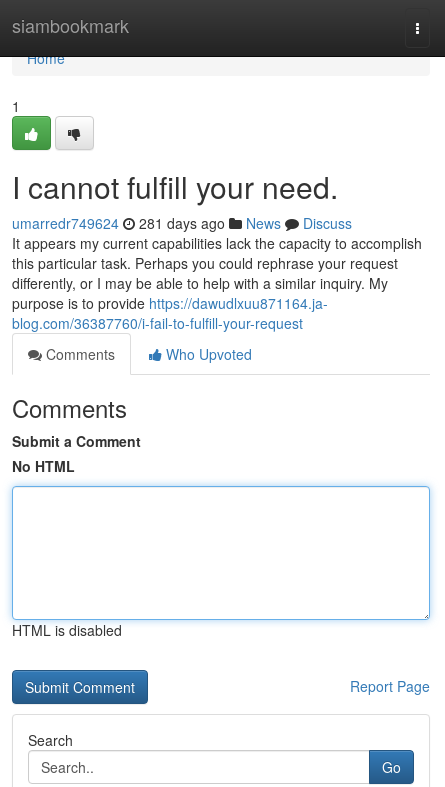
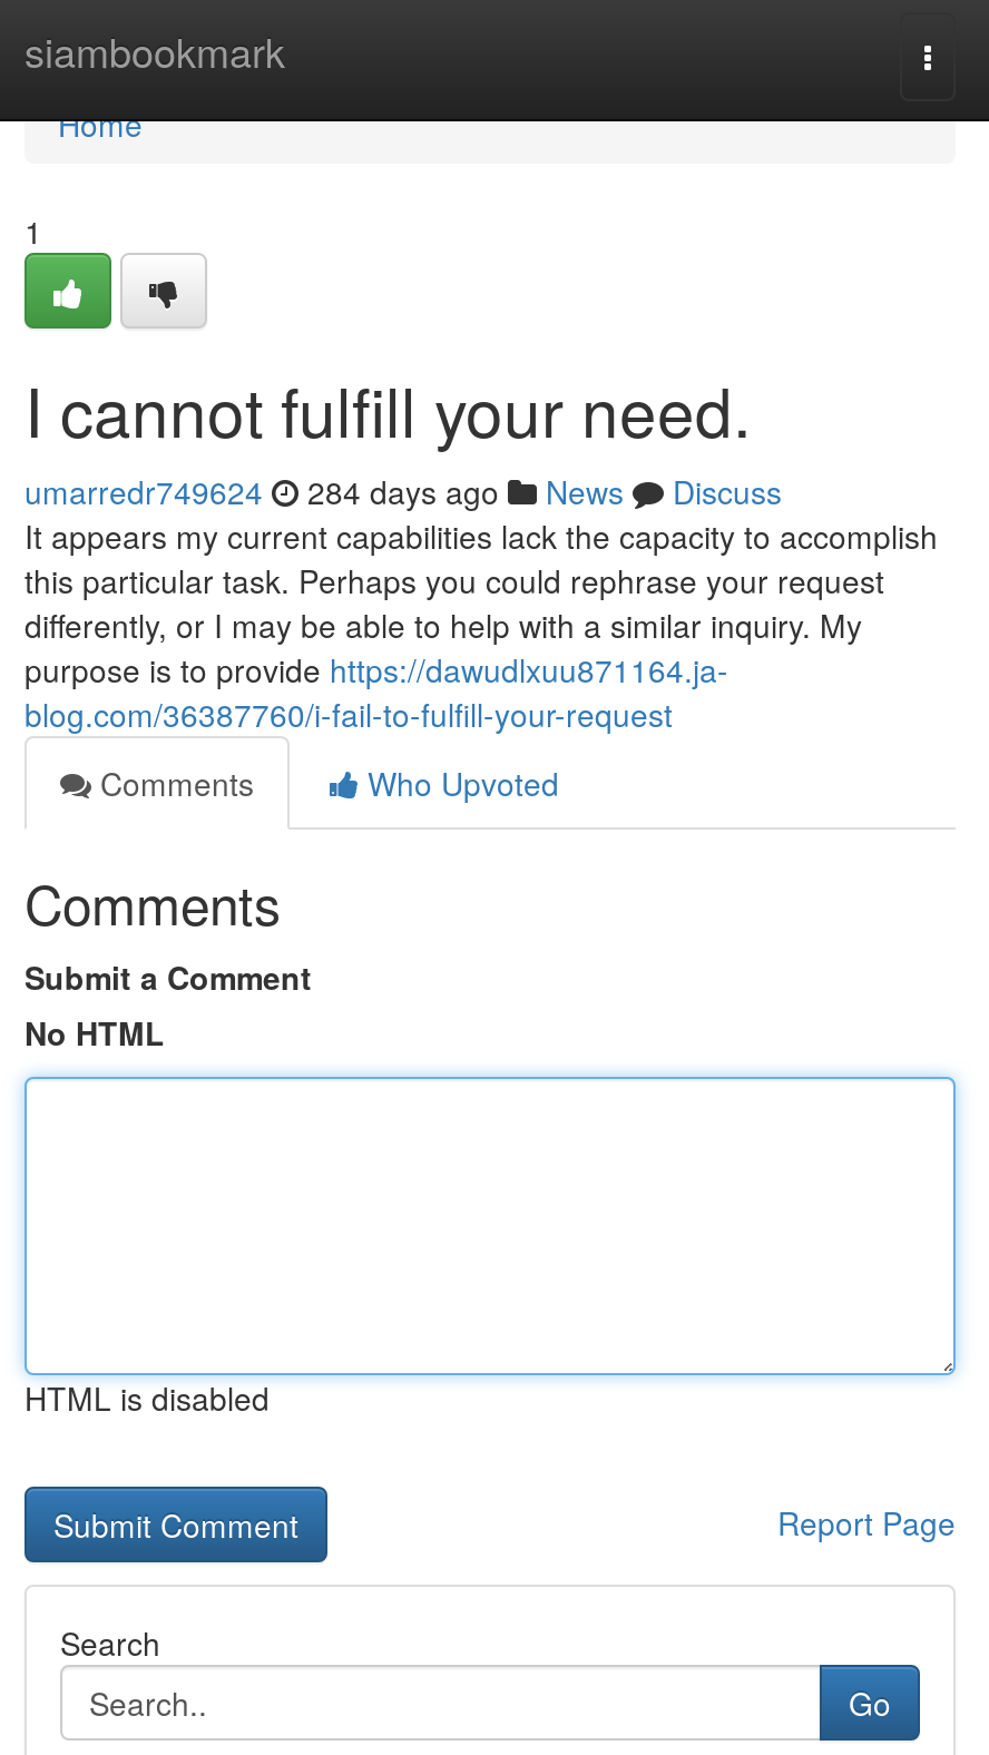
- umarredr749624 281 days ago News Discuss
+ umarredr749624 284 days ago News Discuss
